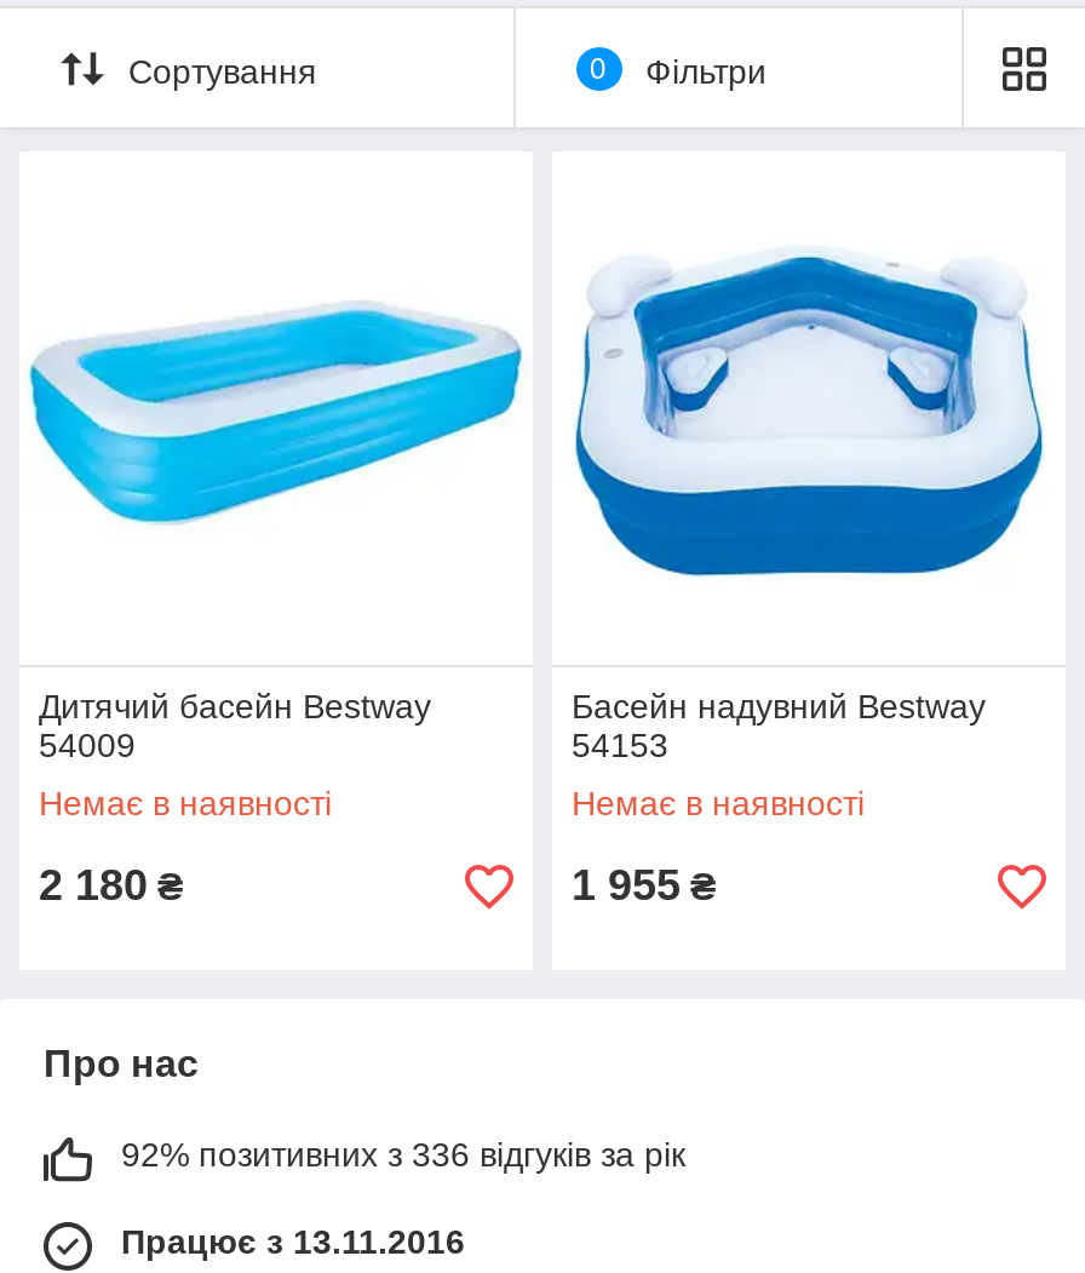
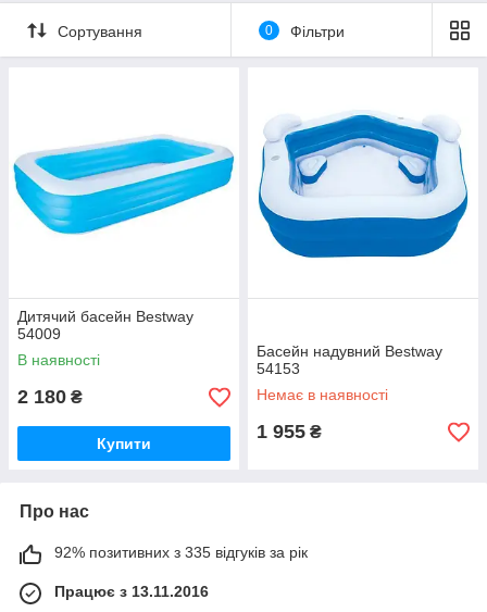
- Немає в наявності
+ В наявності

+ Купити

- 92% позитивних з 336 відгуків за рік
+ 92% позитивних з 335 відгуків за рік
